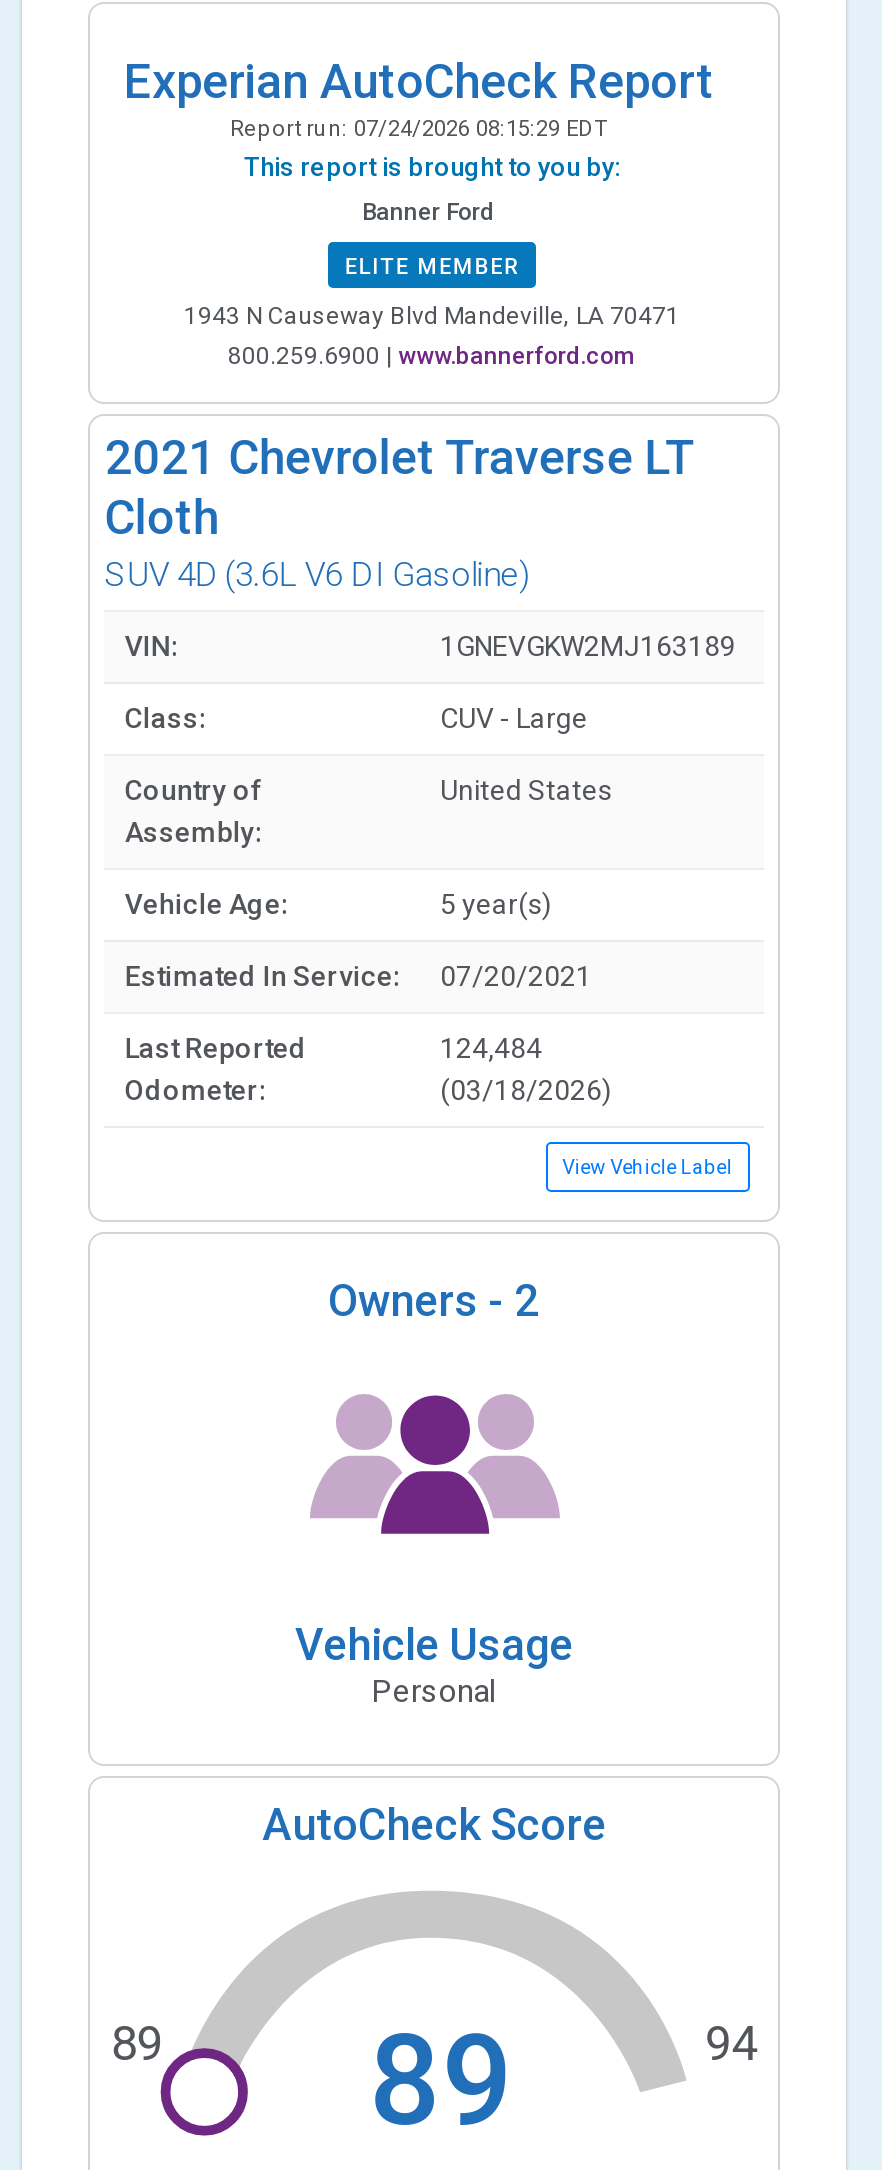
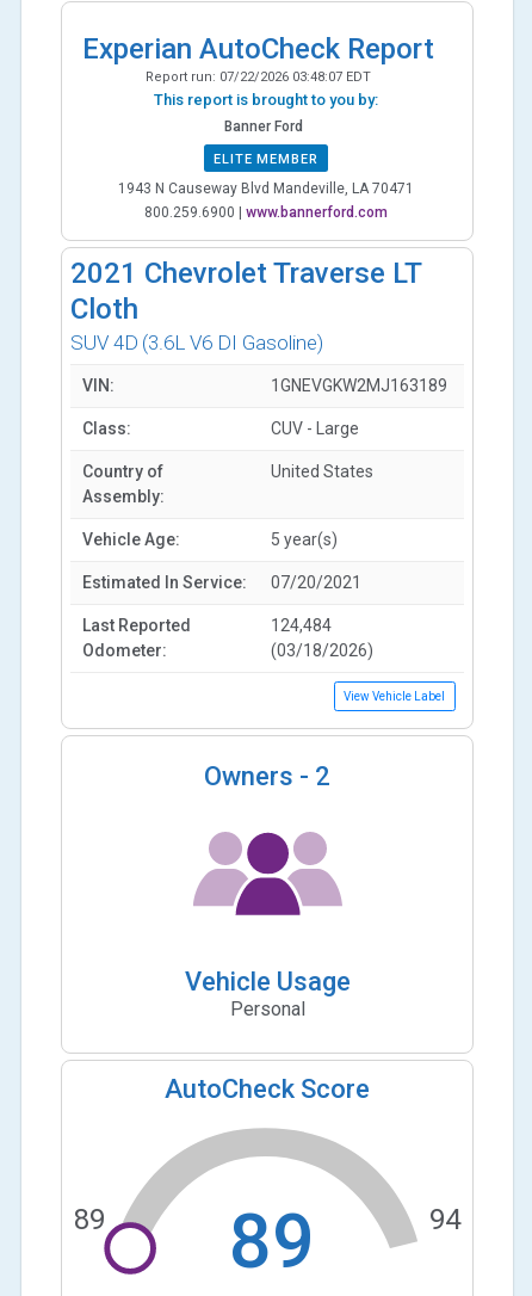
- Report run: 07/24/2026 08:15:29 EDT
+ Report run: 07/22/2026 03:48:07 EDT
